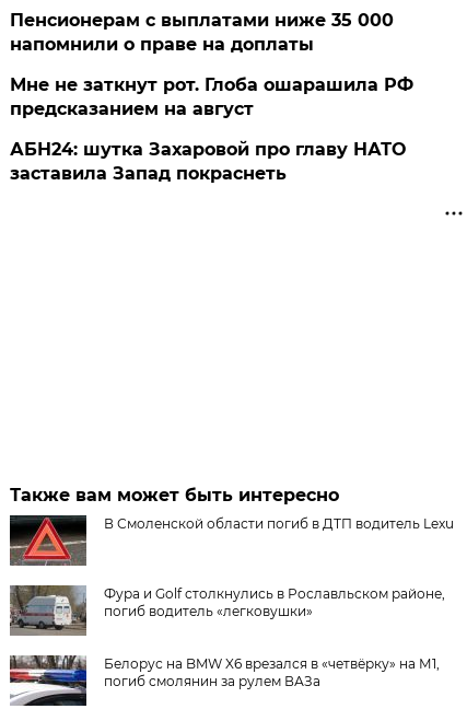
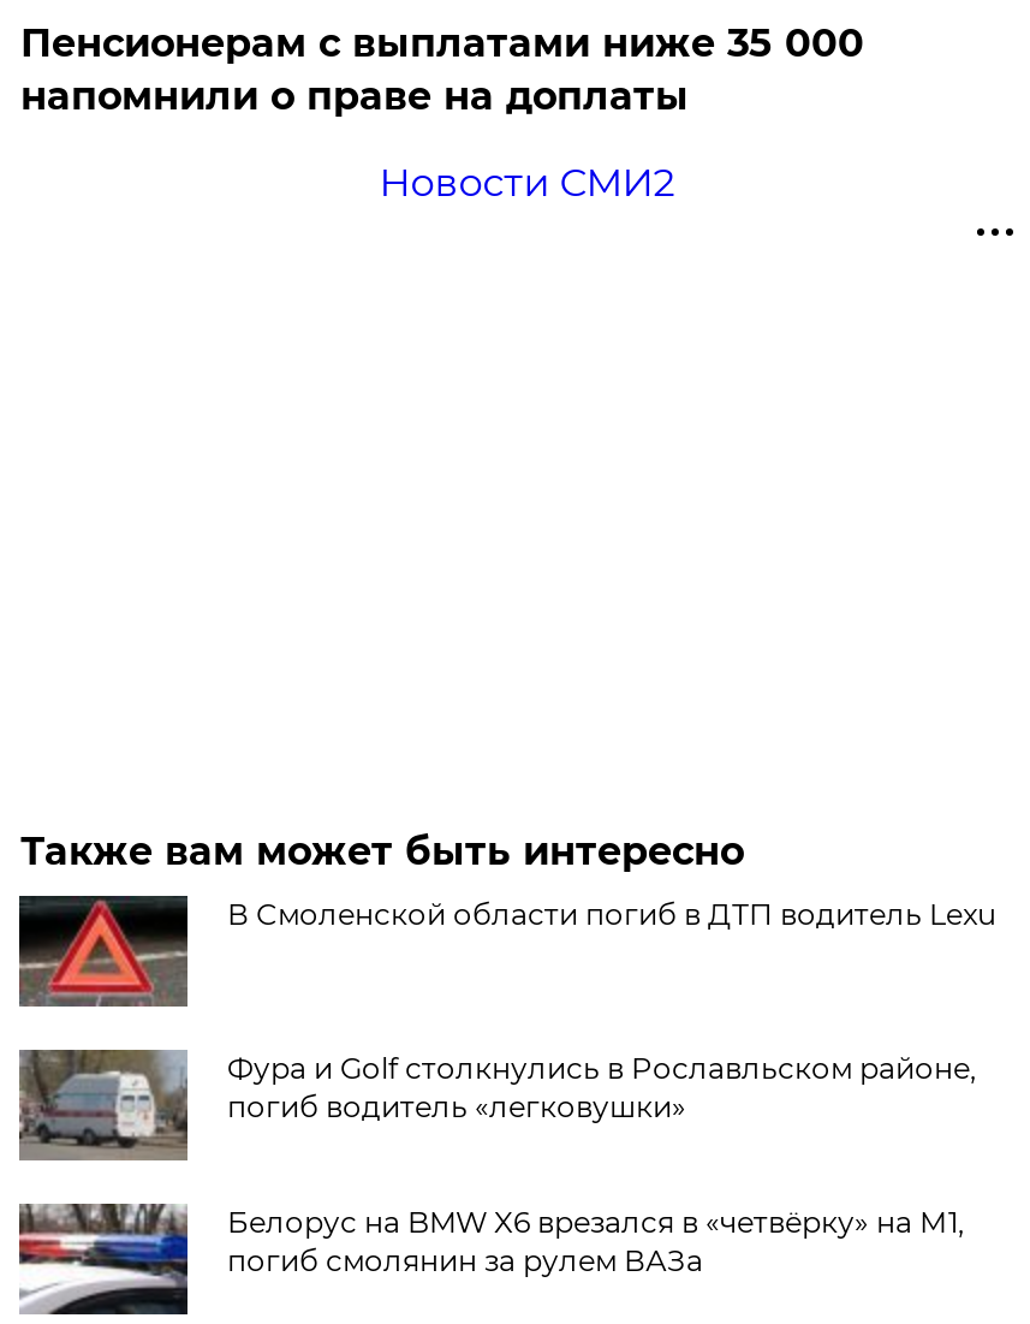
- Мне не заткнут рот. Глоба ошарашила РФ
- предсказанием на август
- АБН24: шутка Захаровой про главу НАТО
- заставила Запад покраснеть
+ Новости СМИ2
